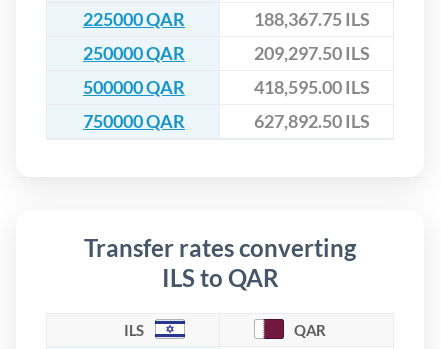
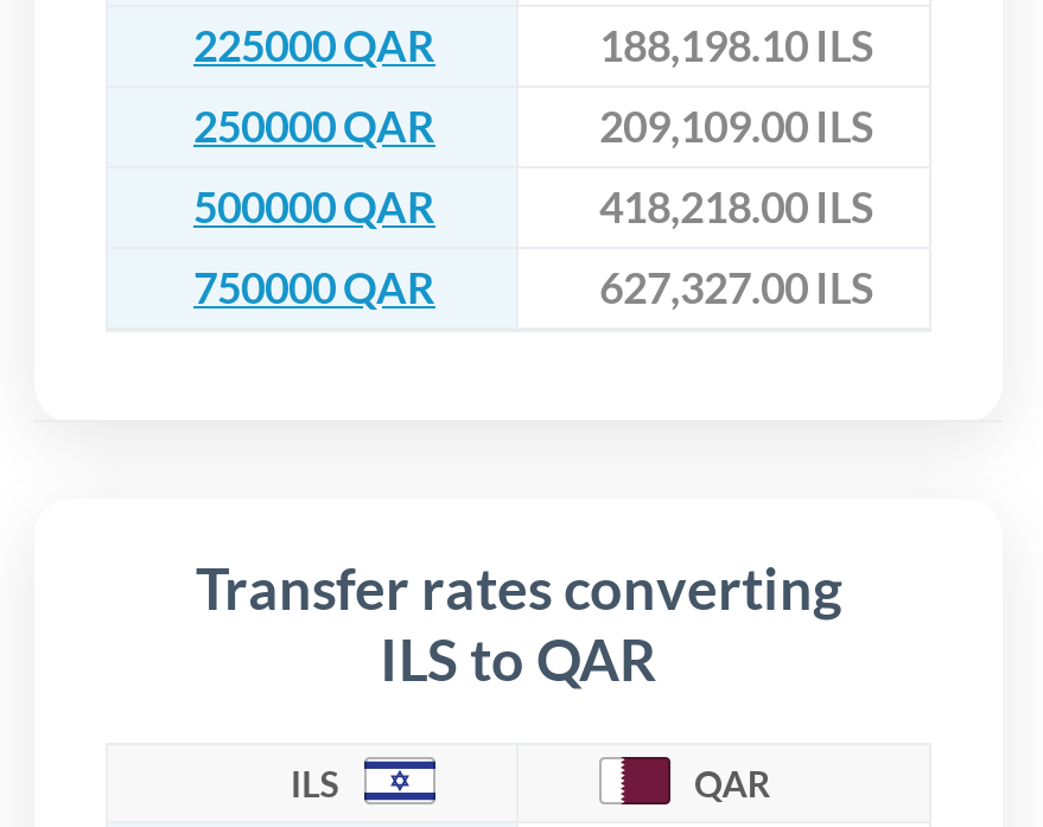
- 188,367.75 ILS
+ 188,198.10 ILS

- 209,297.50 ILS
+ 209,109.00 ILS

- 418,595.00 ILS
+ 418,218.00 ILS

- 627,892.50 ILS
+ 627,327.00 ILS
